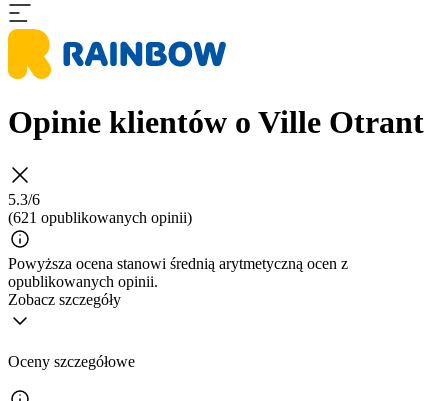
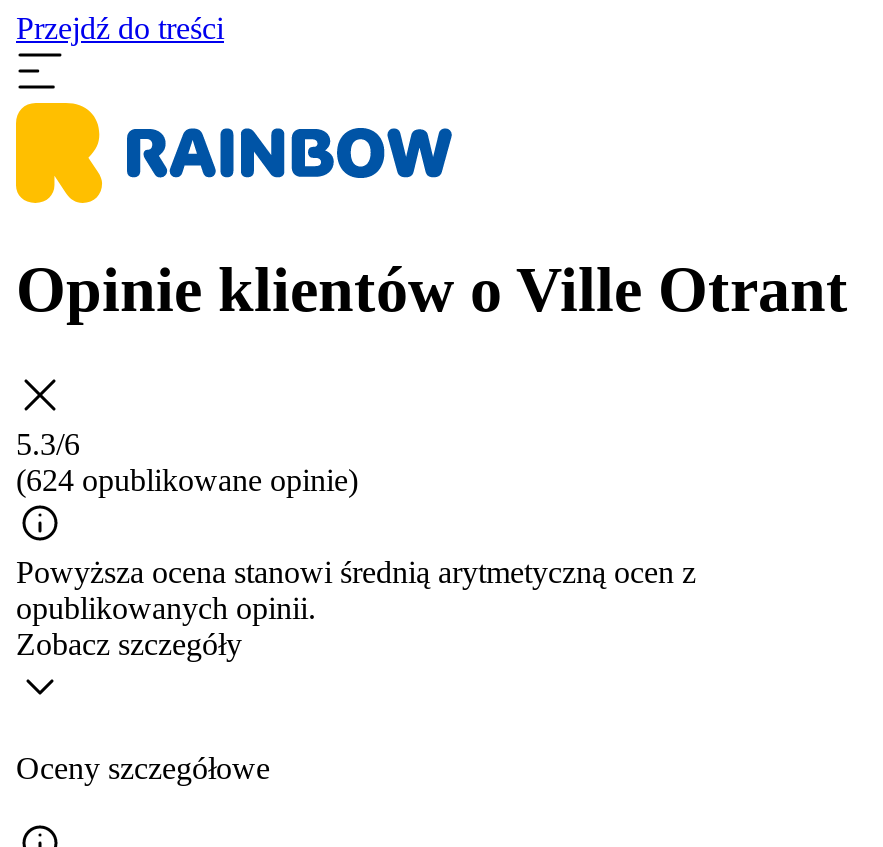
+ Przejdź do treści

- (621 opublikowanych opinii)
+ (624 opublikowane opinie)
